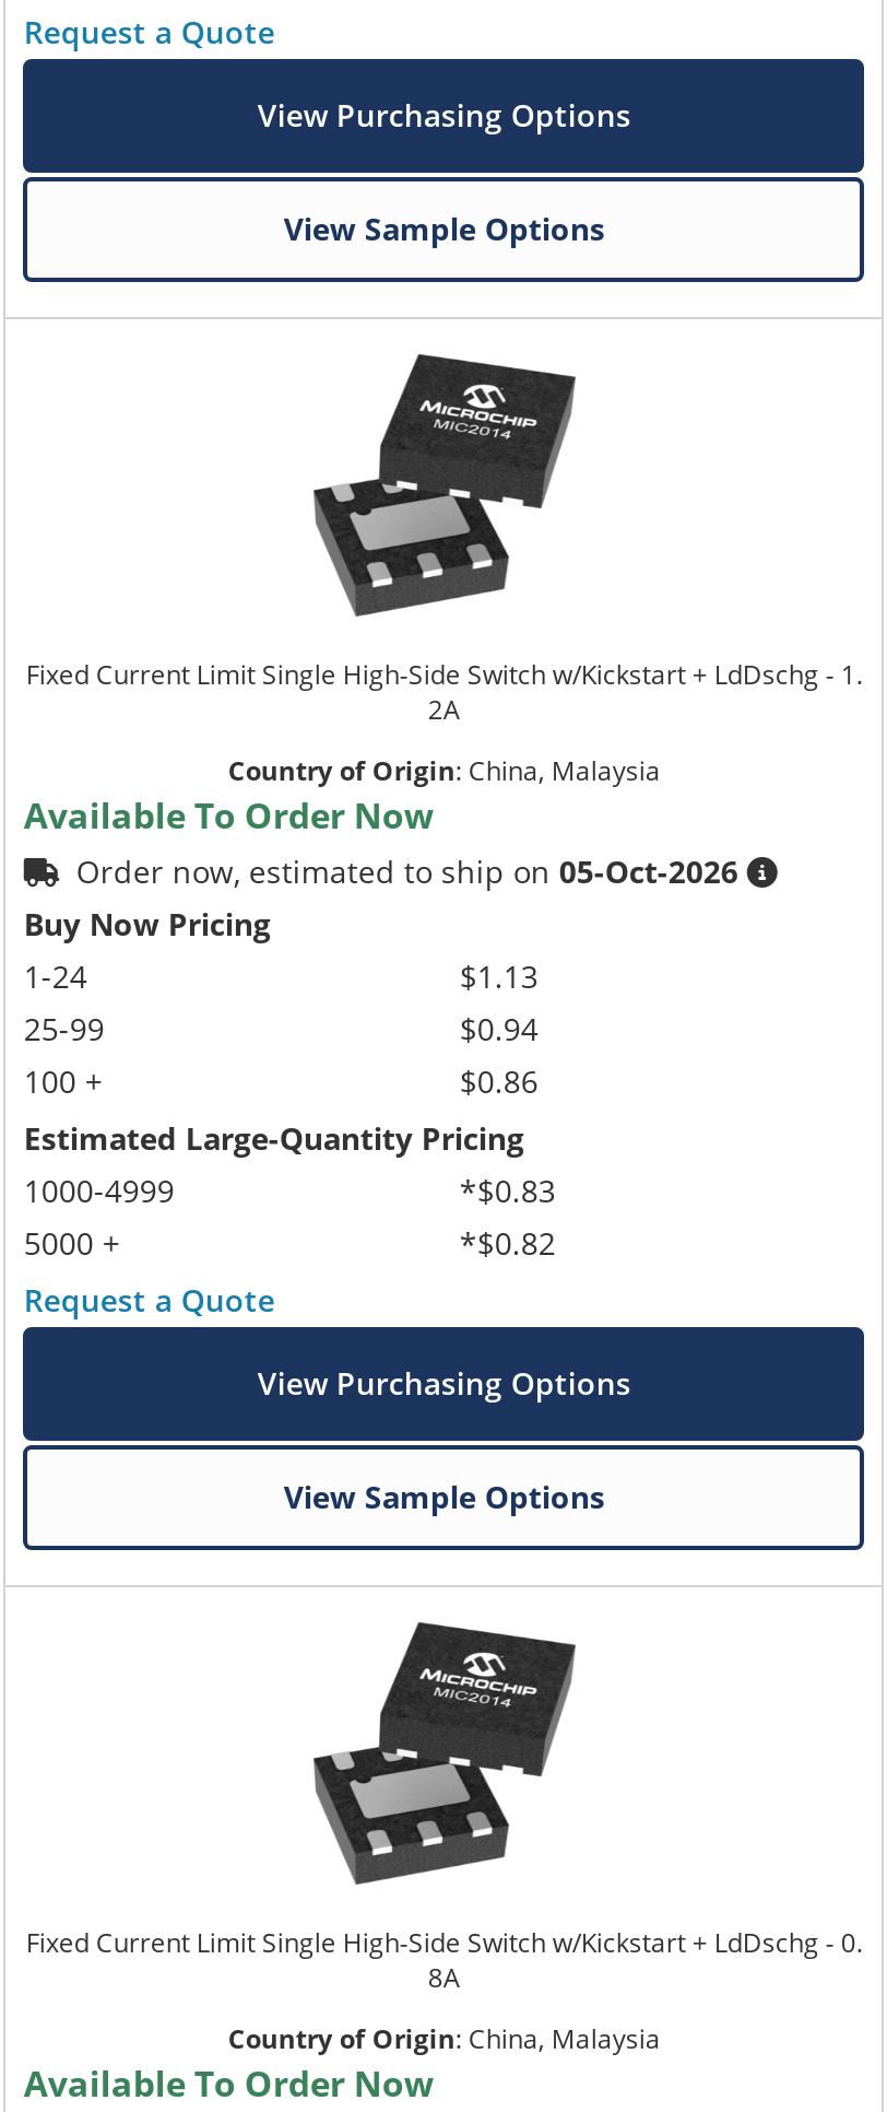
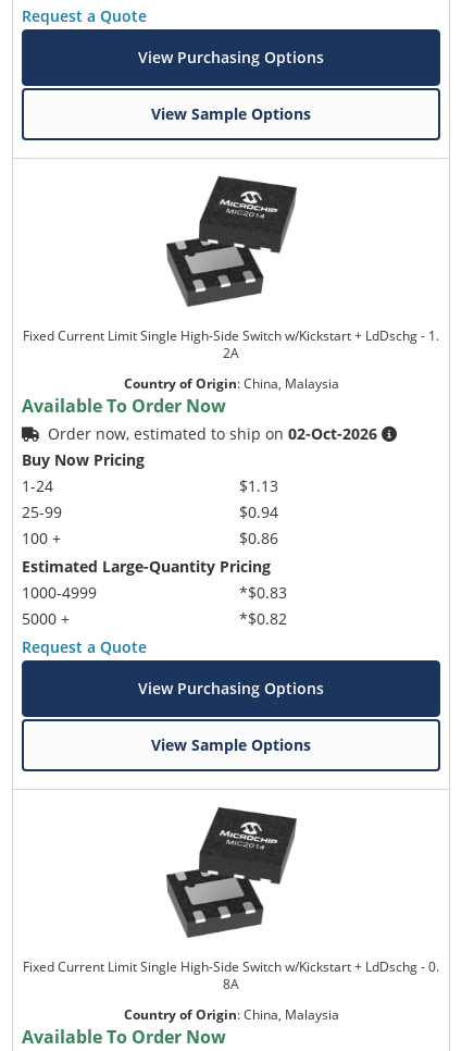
- Order now, estimated to ship on 05-Oct-2026
+ Order now, estimated to ship on 02-Oct-2026
